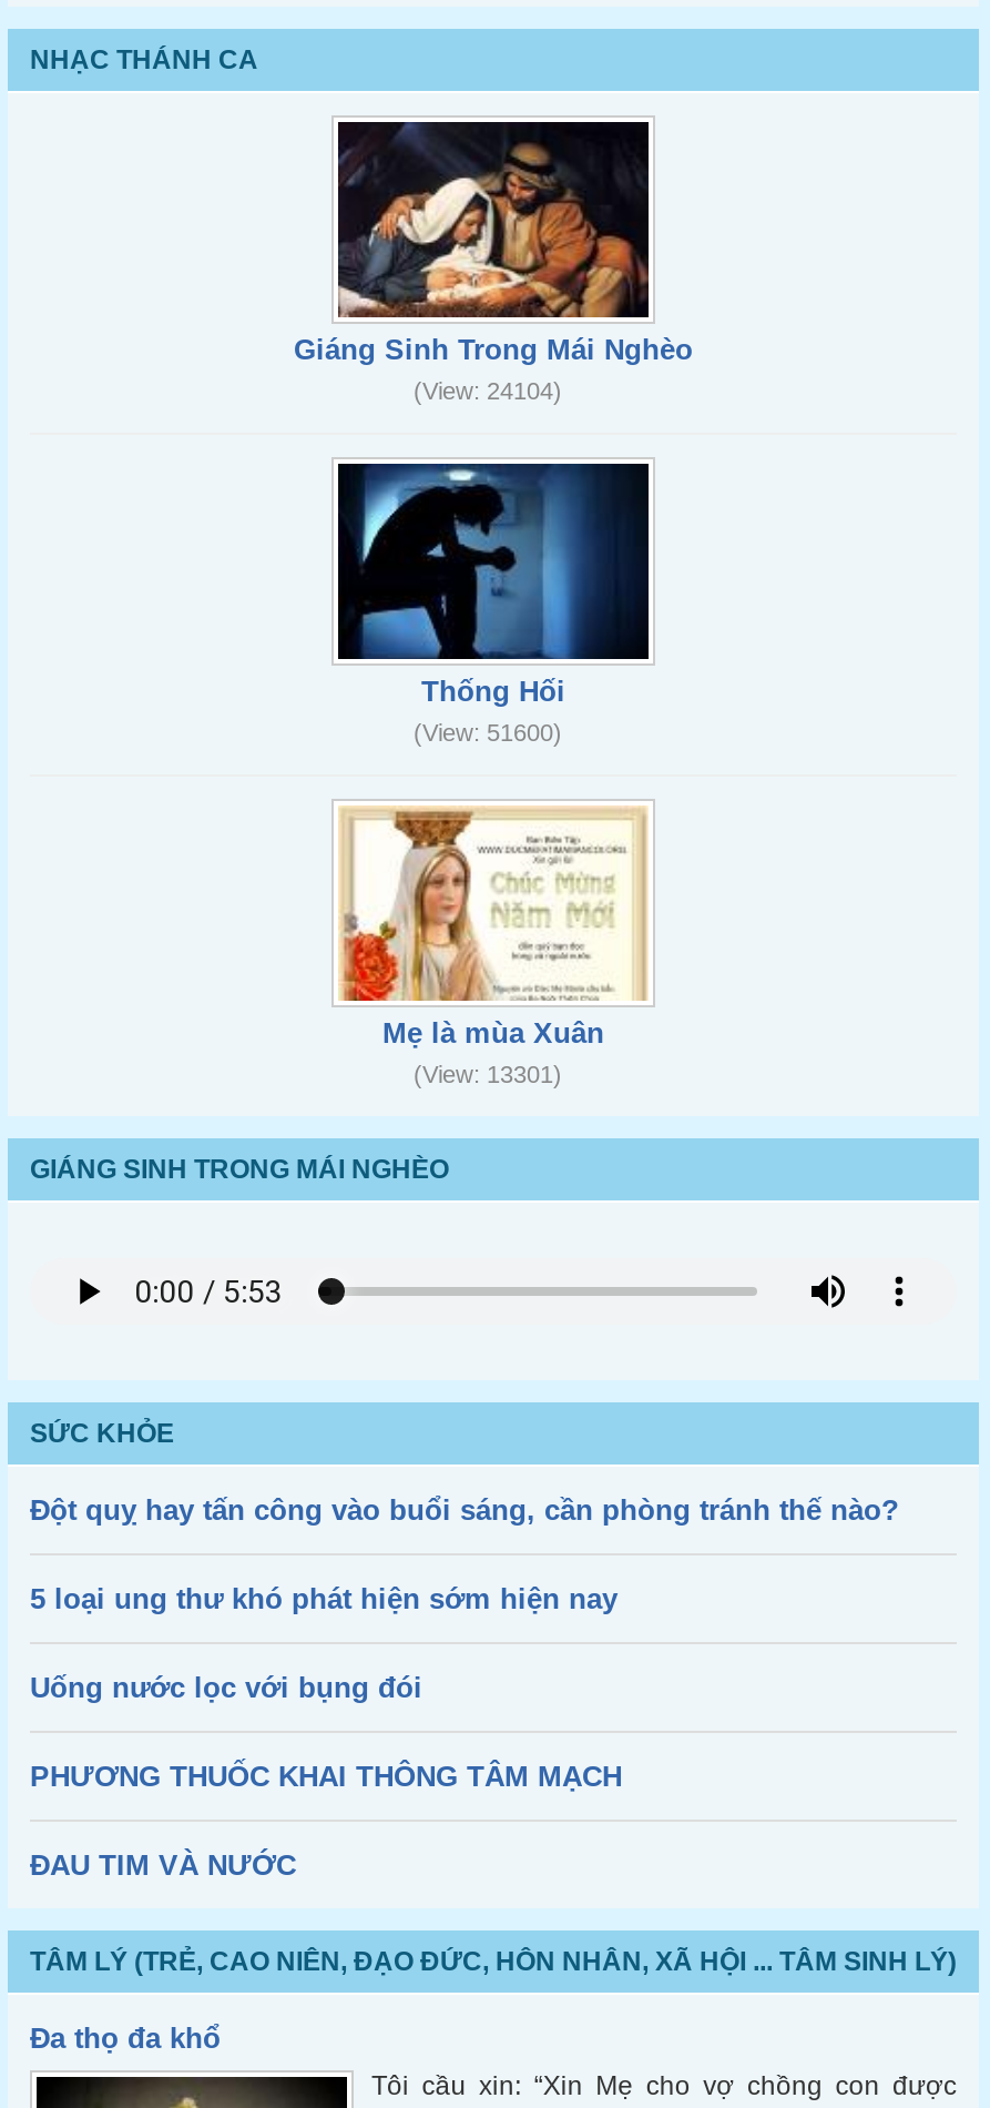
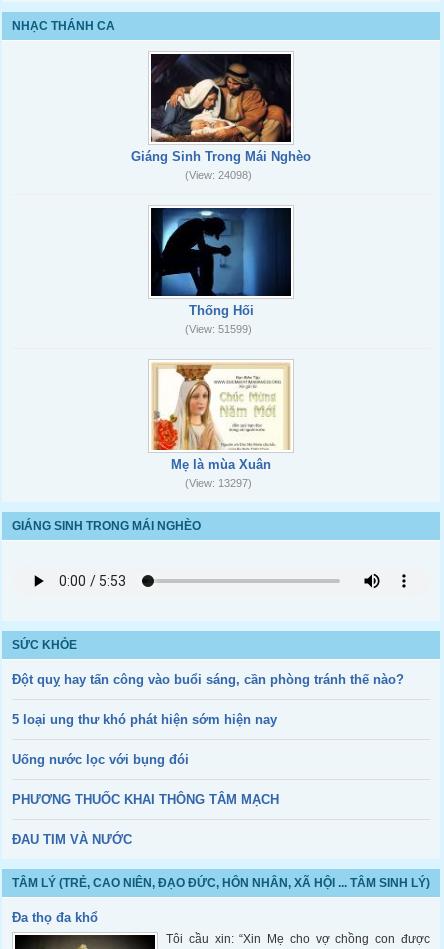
- (View: 24104)
+ (View: 24098)

- (View: 51600)
+ (View: 51599)

- (View: 13301)
+ (View: 13297)
